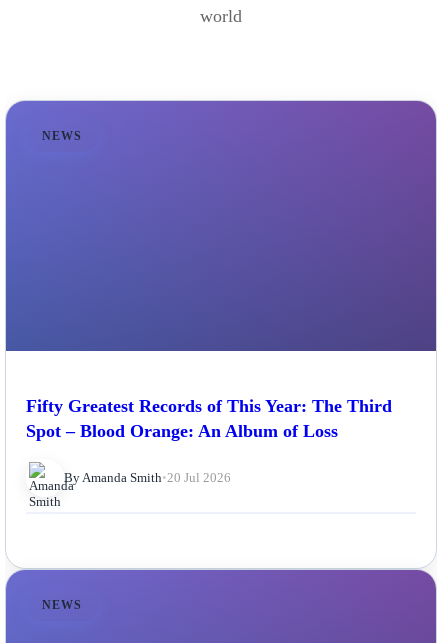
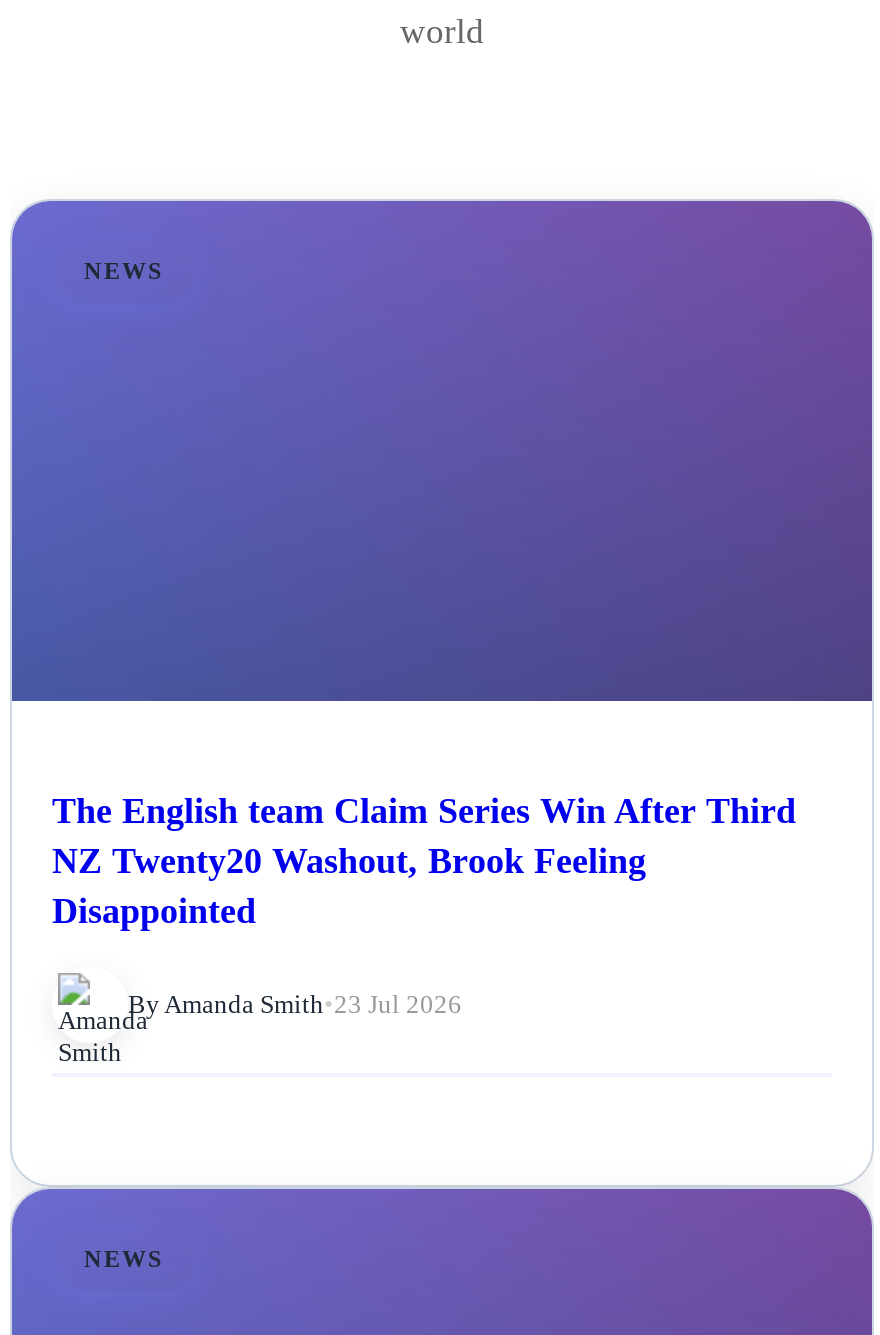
- Fifty Greatest Records of This Year: The Third
- Spot – Blood Orange: An Album of Loss
+ The English team Claim Series Win After Third
+ NZ Twenty20 Washout, Brook Feeling
+ Disappointed

- By Amanda Smith • 20 Jul 2026
+ By Amanda Smith • 23 Jul 2026
